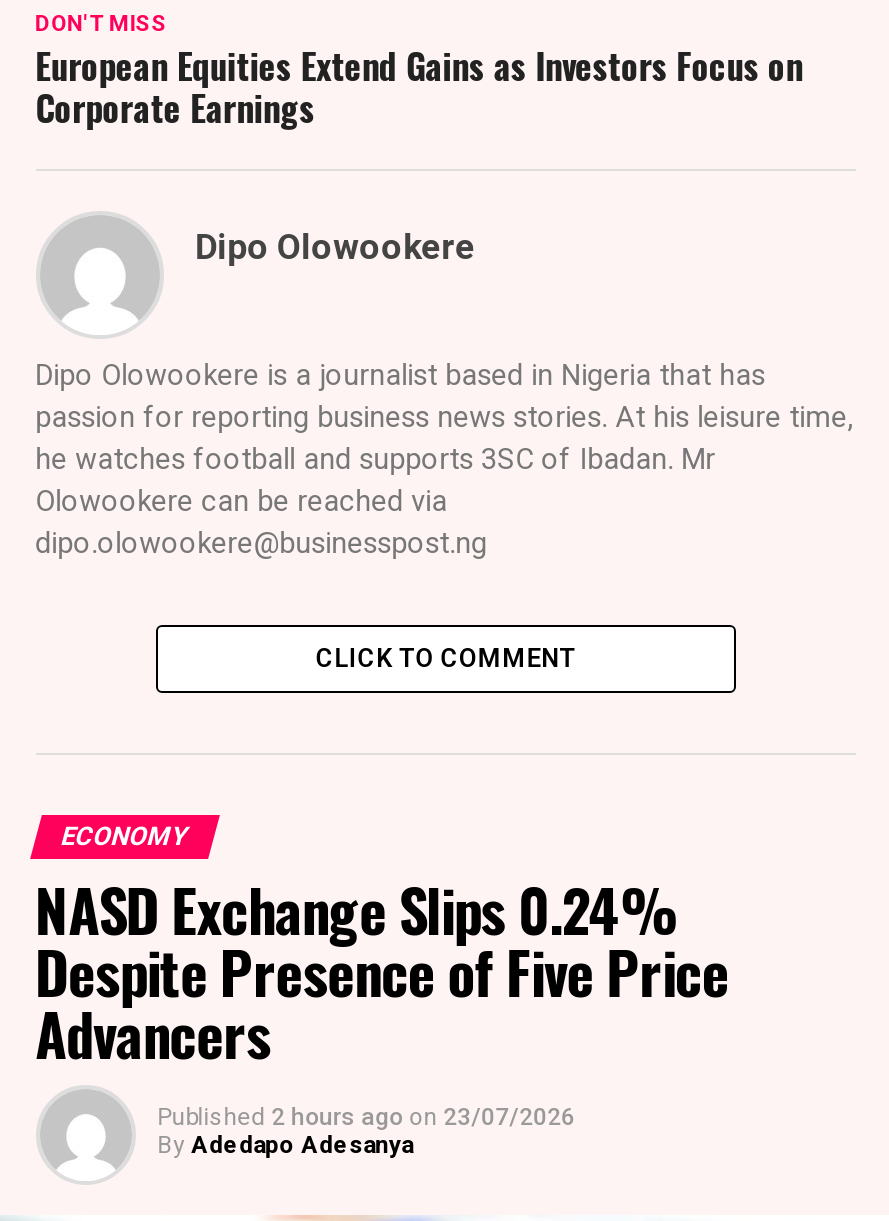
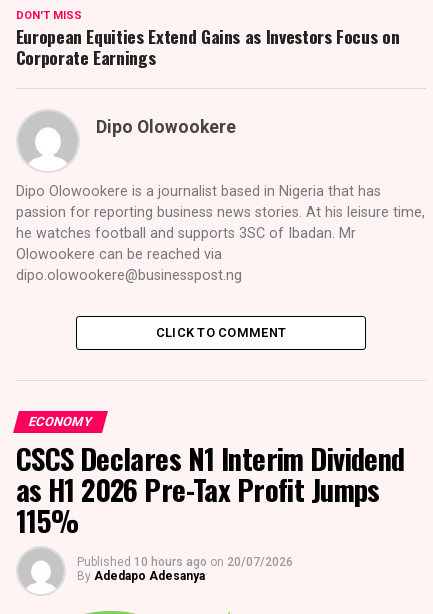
- NASD Exchange Slips 0.24%
- Despite Presence of Five Price
- Advancers
- Published 2 hours ago on 23/07/2026
+ CSCS Declares N1 Interim Dividend
+ as H1 2026 Pre-Tax Profit Jumps
+ 115%
+ Published 10 hours ago on 20/07/2026
